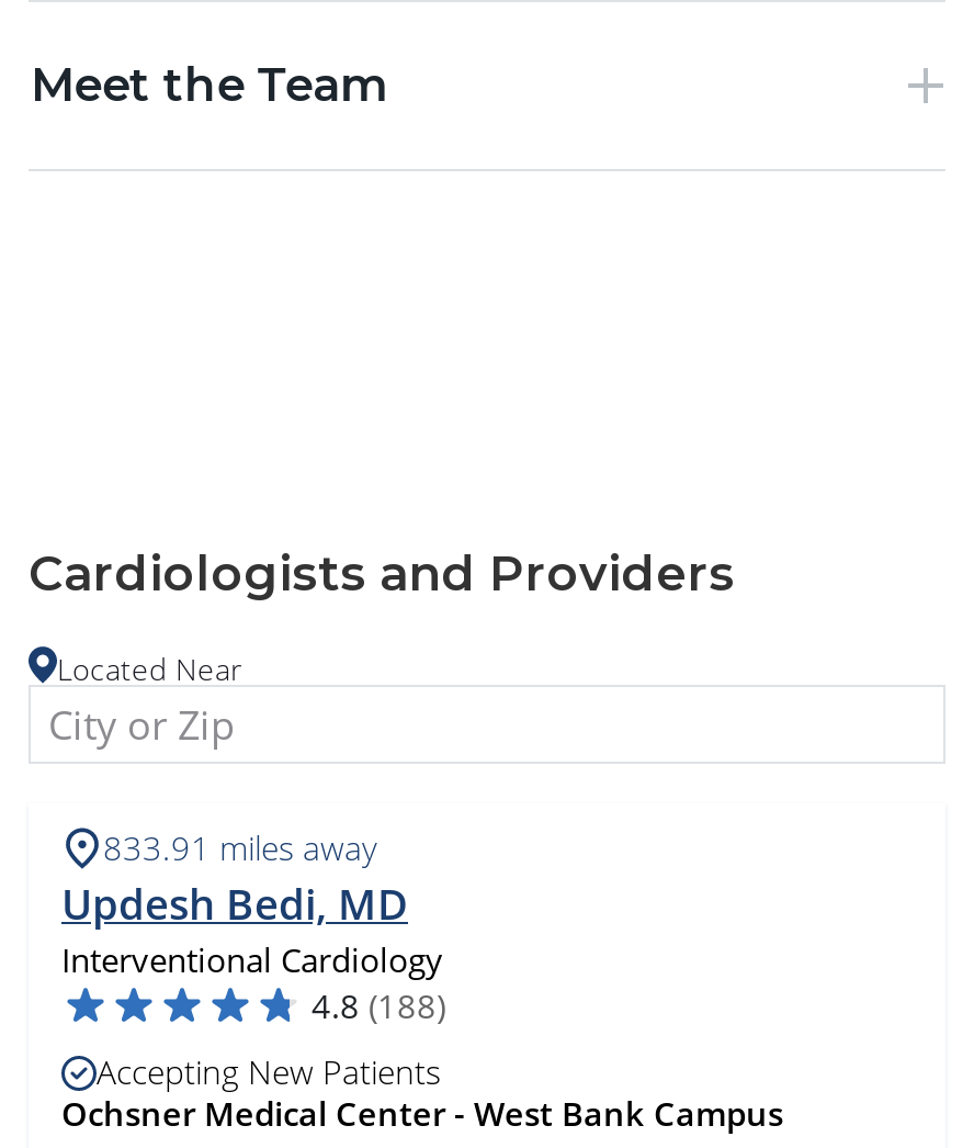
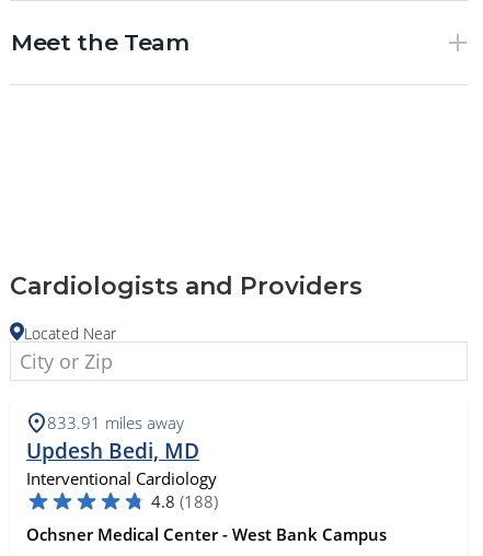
- Accepting New Patients
